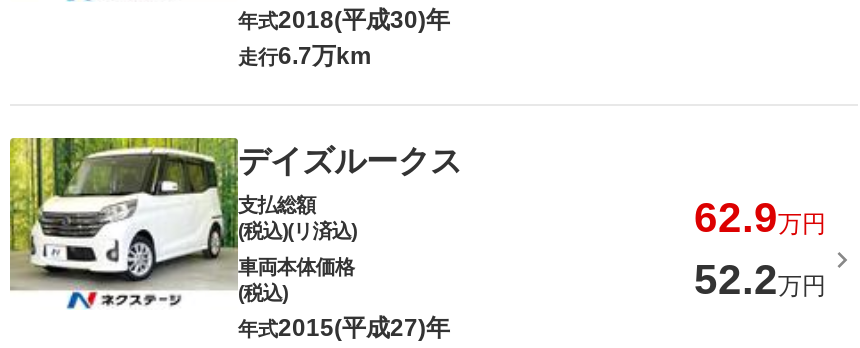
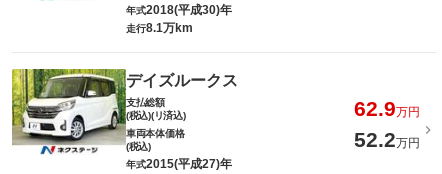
- 走行6.7万km
+ 走行8.1万km
